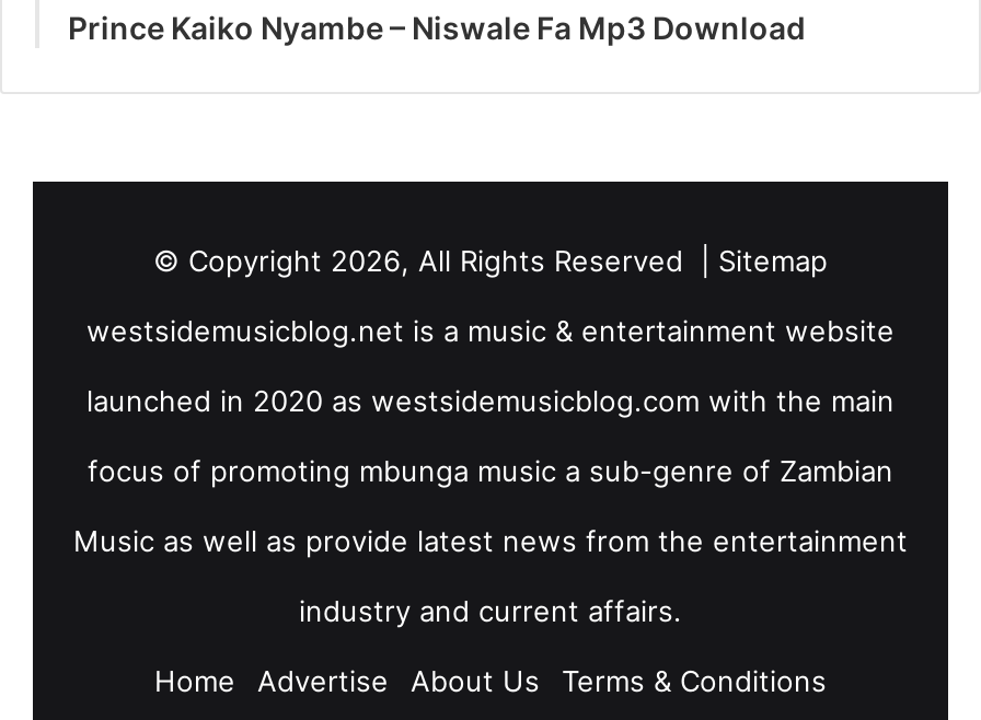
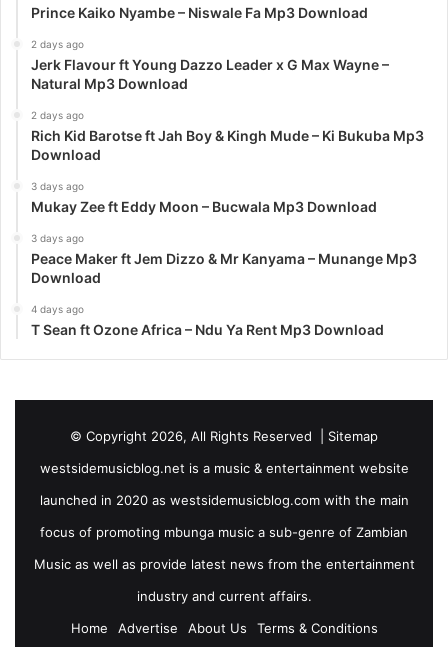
+ 2 days ago
+ Jerk Flavour ft Young Dazzo Leader x G Max Wayne –
+ Natural Mp3 Download
+ 2 days ago
+ Rich Kid Barotse ft Jah Boy & Kingh Mude – Ki Bukuba Mp3
+ Download
+ 3 days ago
+ Mukay Zee ft Eddy Moon – Bucwala Mp3 Download
+ 3 days ago
+ Peace Maker ft Jem Dizzo & Mr Kanyama – Munange Mp3
+ Download
+ 4 days ago
+ T Sean ft Ozone Africa – Ndu Ya Rent Mp3 Download
